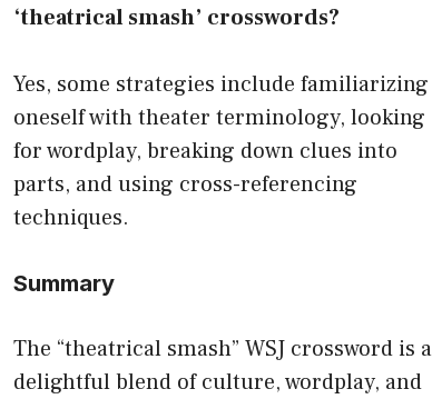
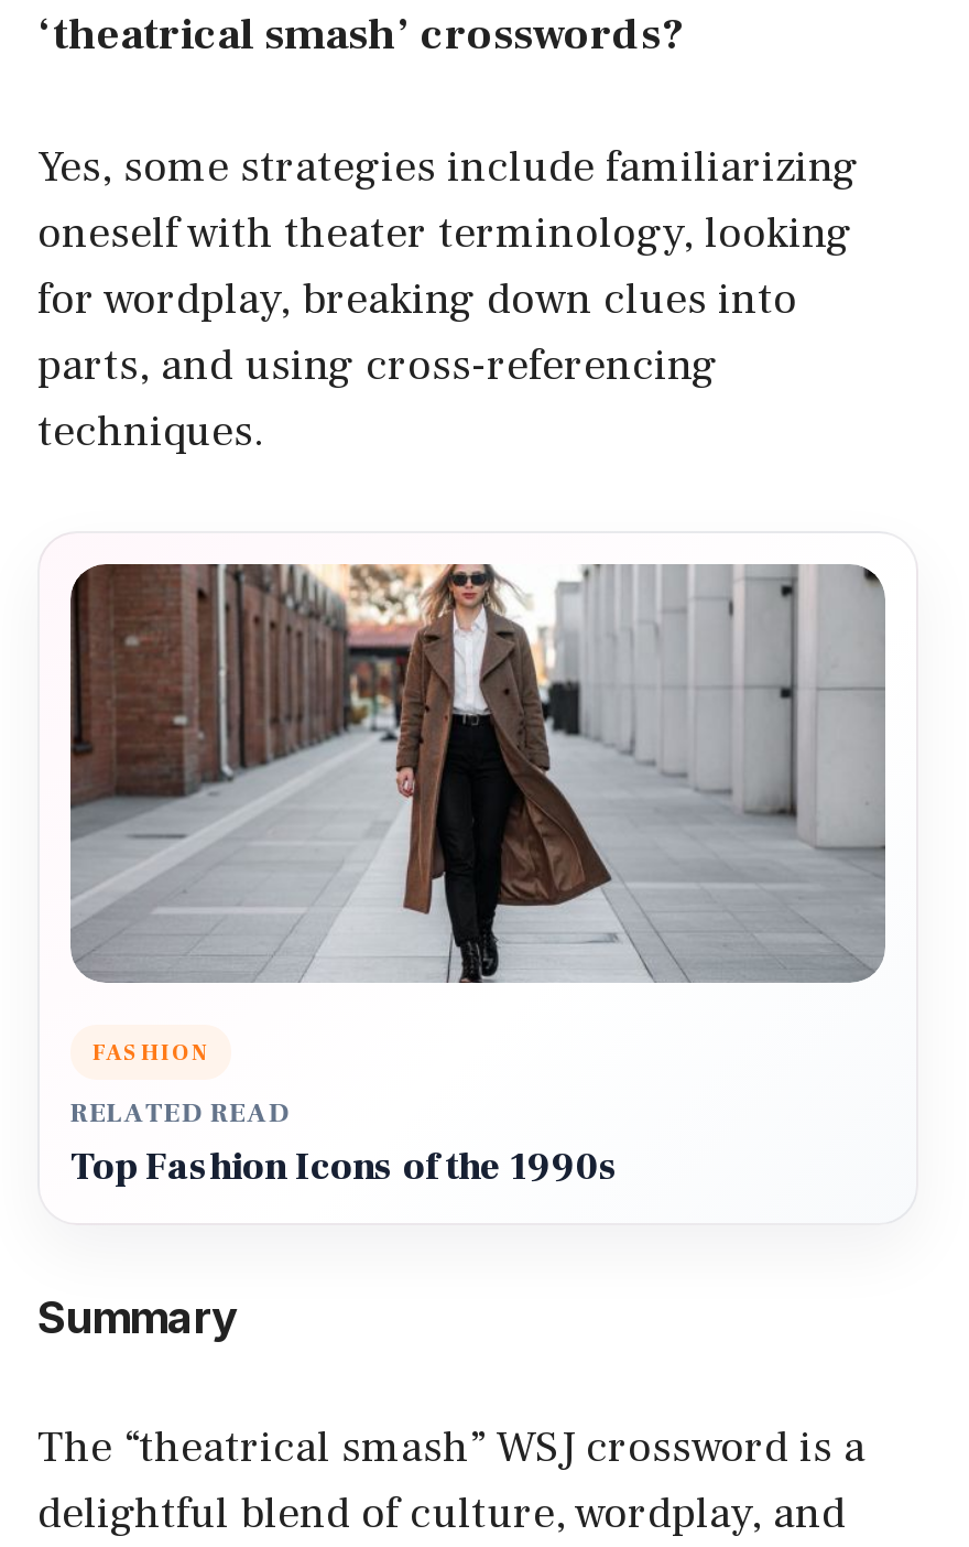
+ [image]
+ FASHION
+ RELATED READ
+ Top Fashion Icons of the 1990s
